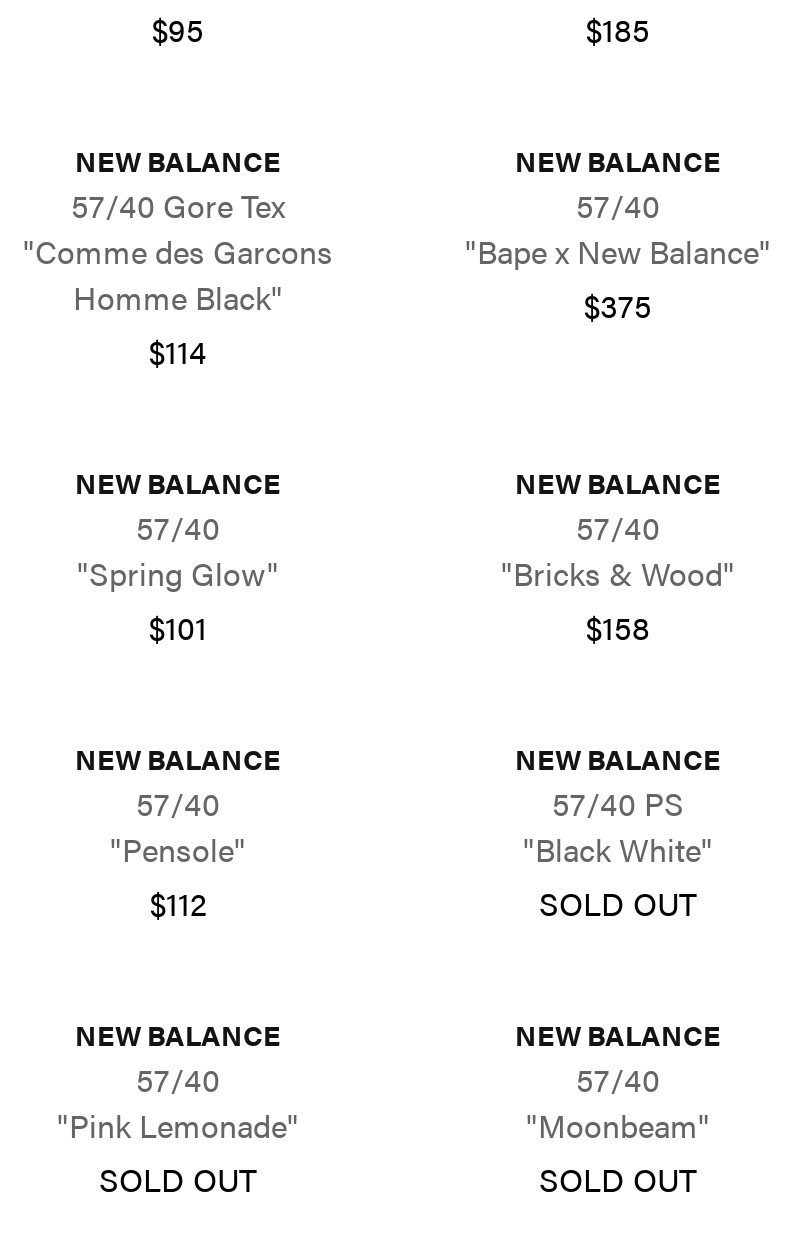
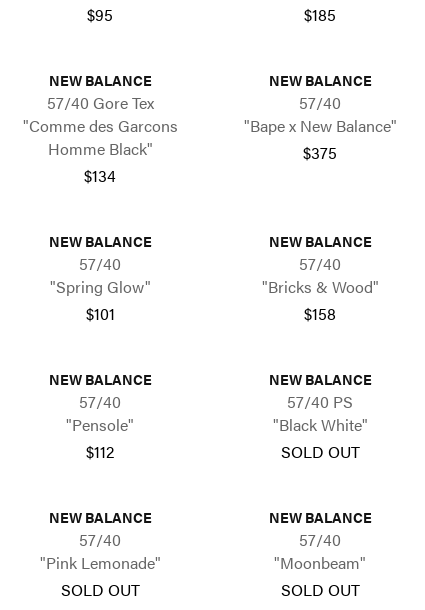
- $114
+ $134
